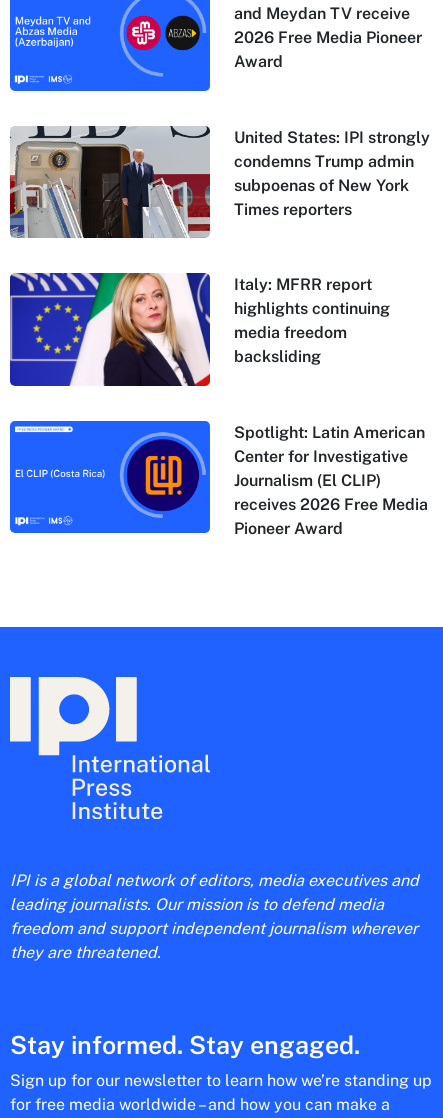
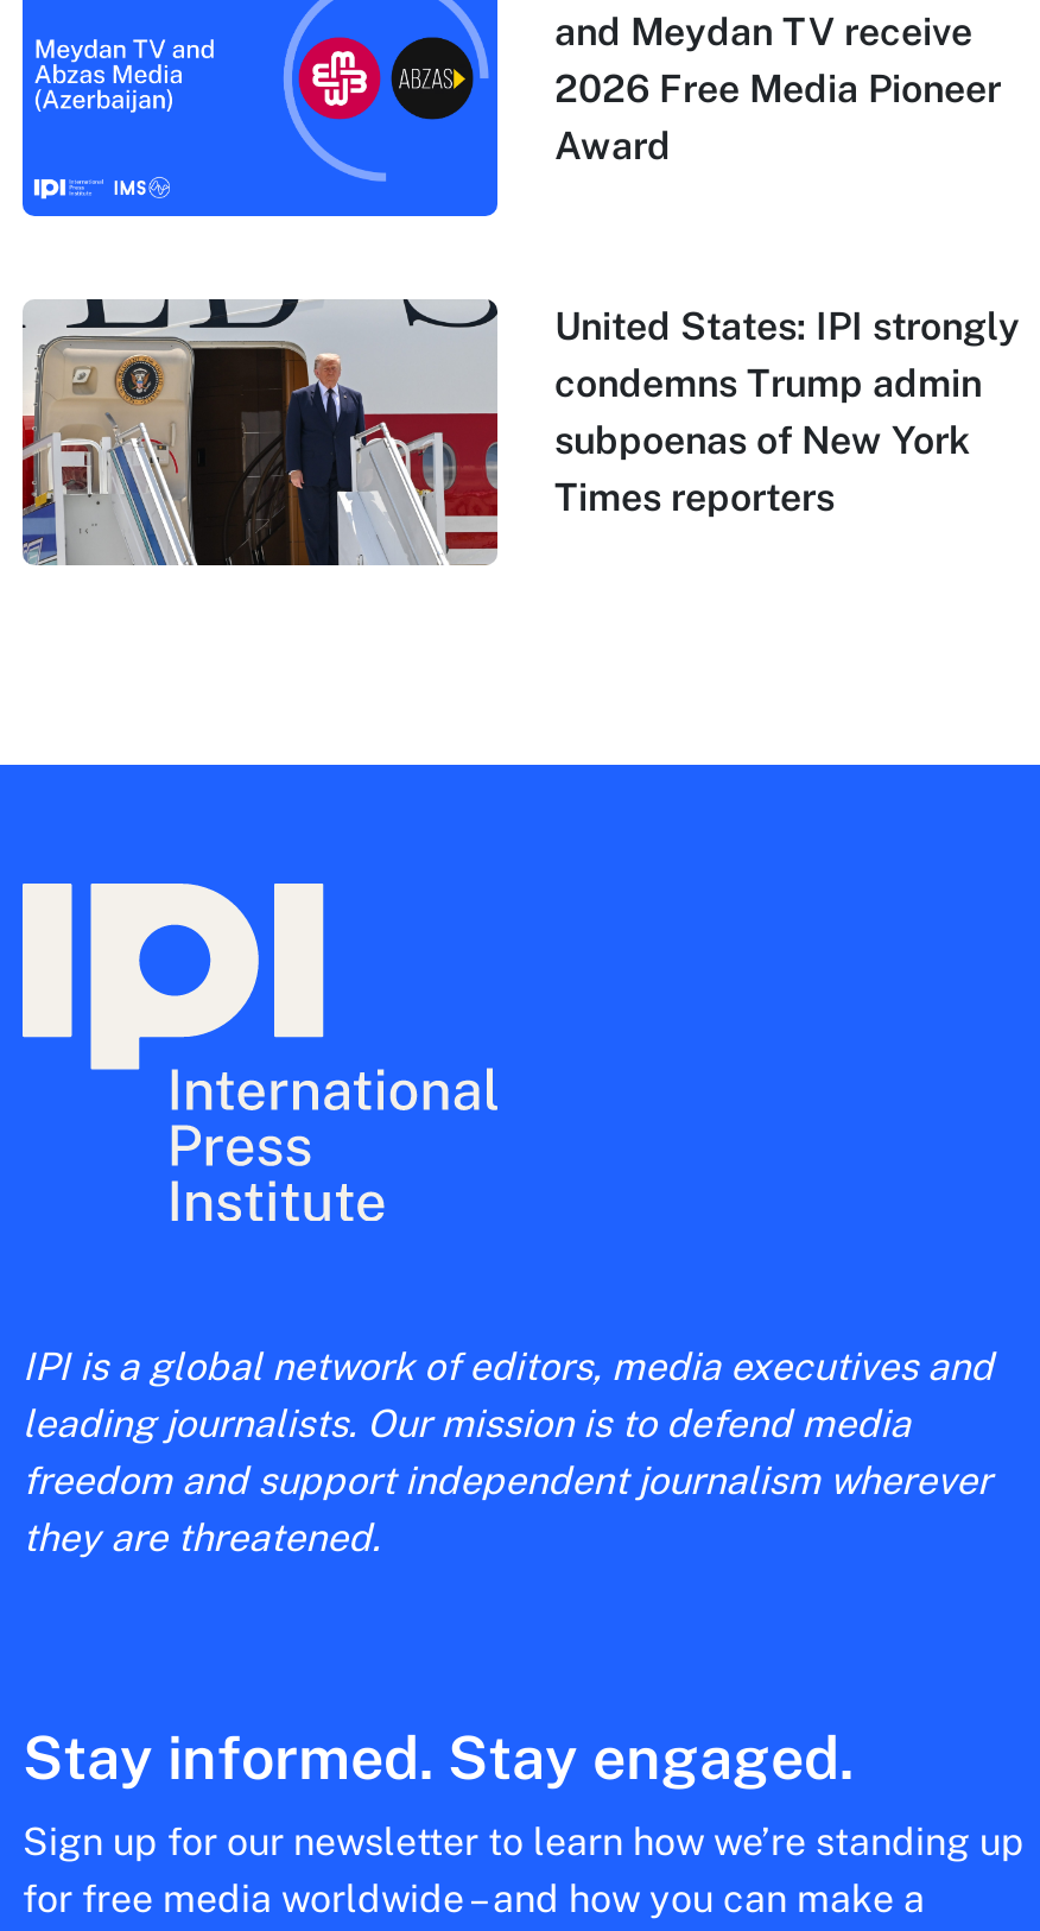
- [image]
- Italy: MFRR report
- highlights continuing
- media freedom
- backsliding

- [image]
- Spotlight: Latin American
- Center for Investigative
- Journalism (El CLIP)
- receives 2026 Free Media
- Pioneer Award
